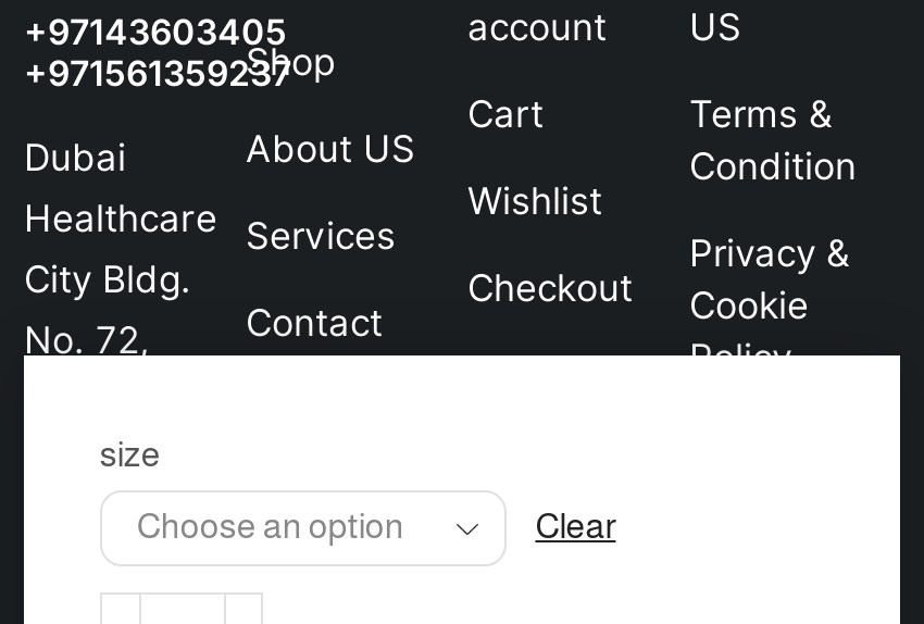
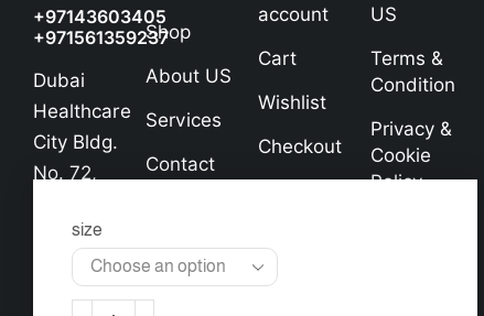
- Clear
